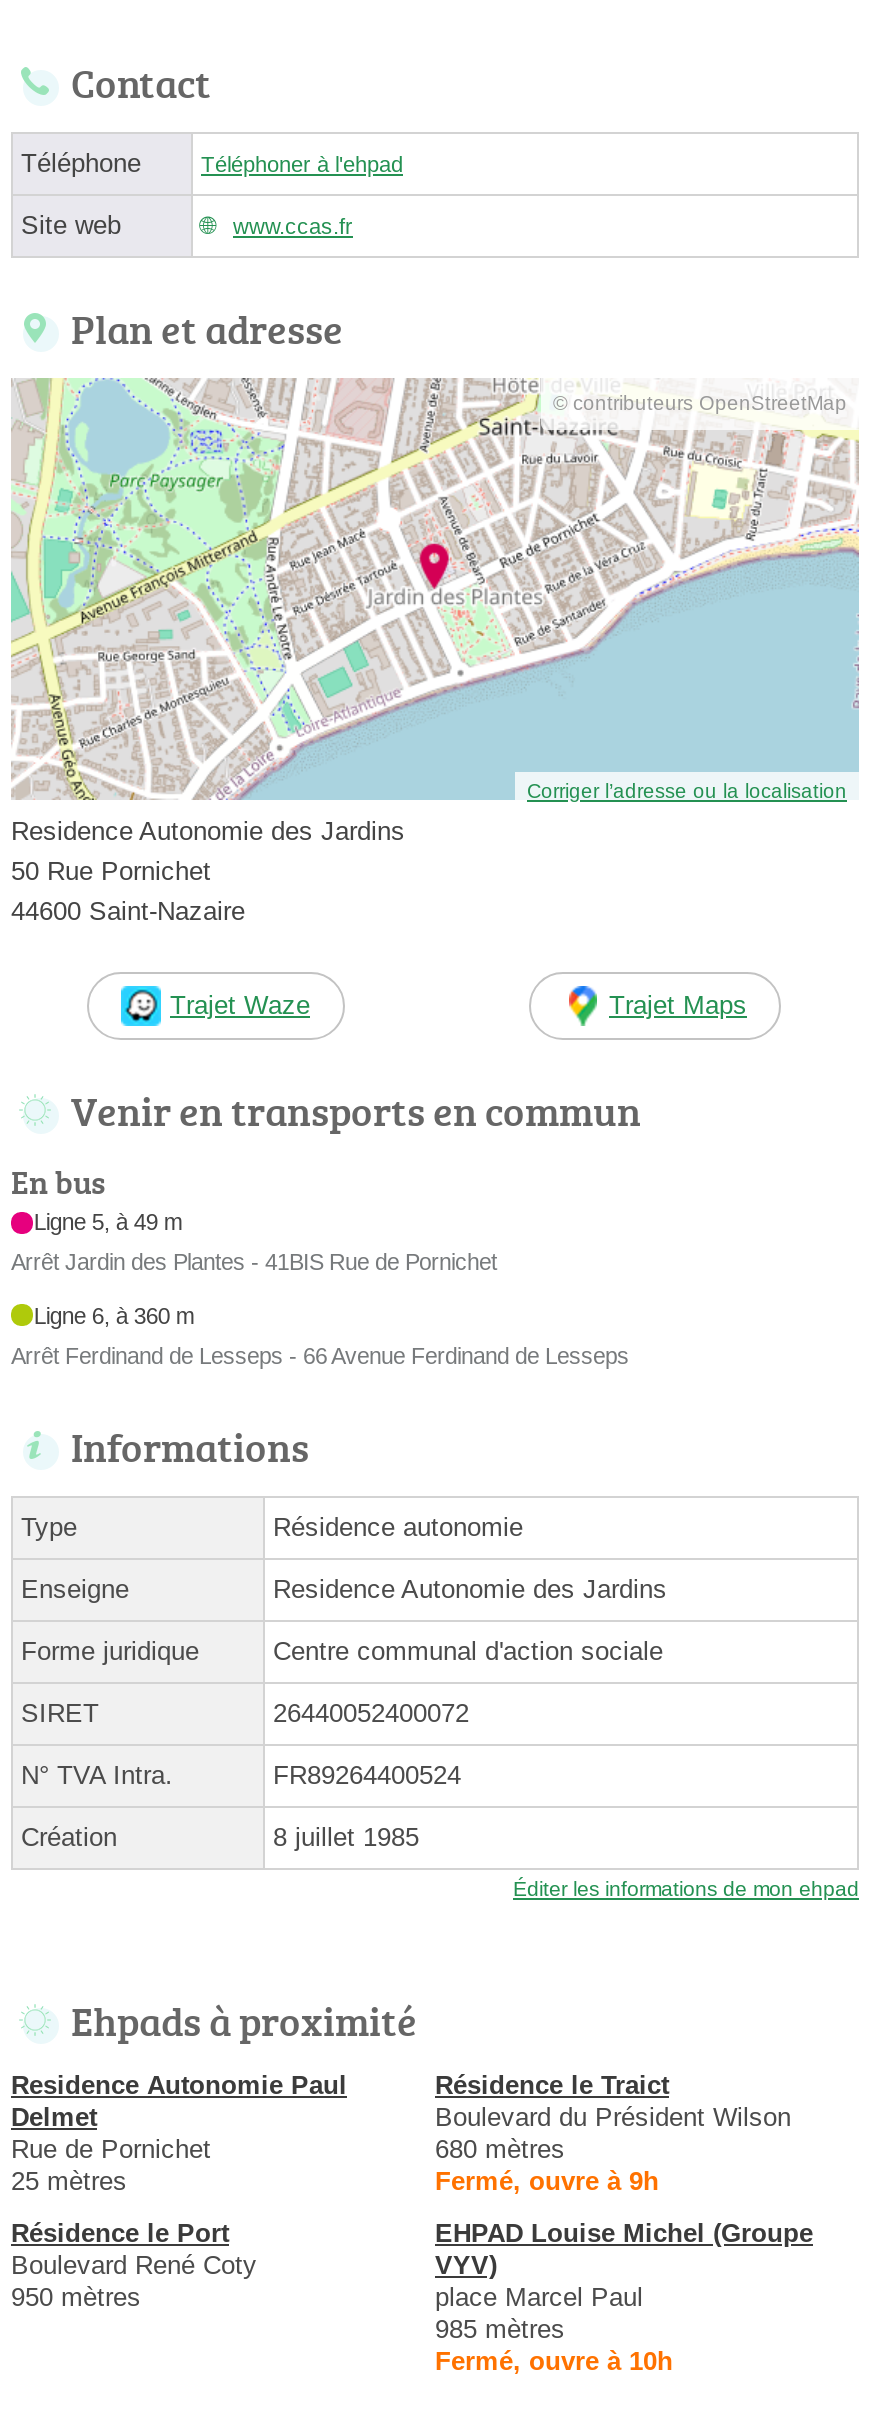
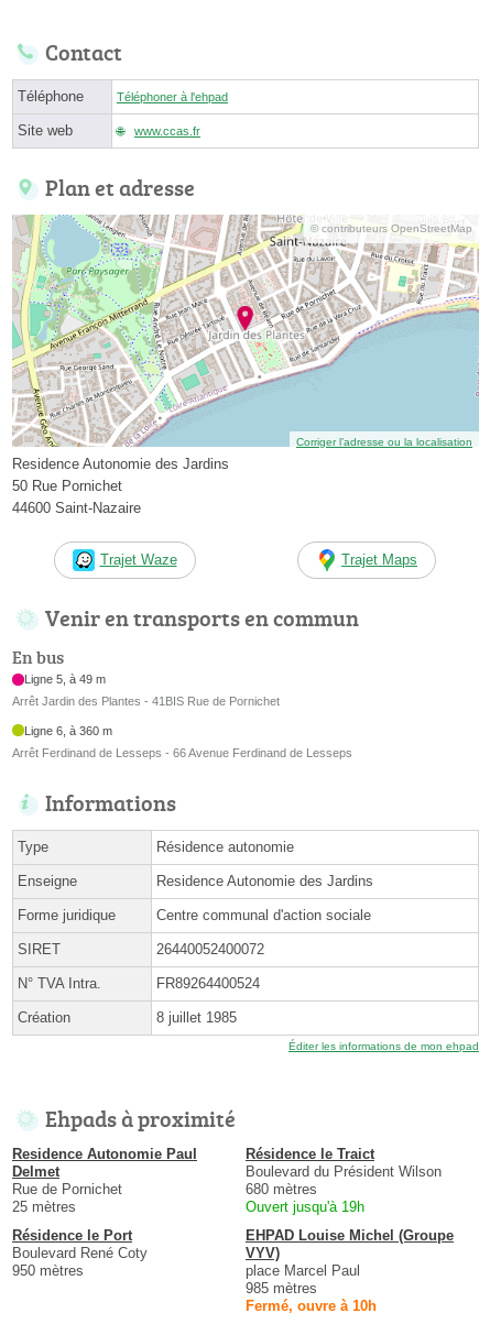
- Fermé, ouvre à 9h
+ Ouvert jusqu'à 19h
